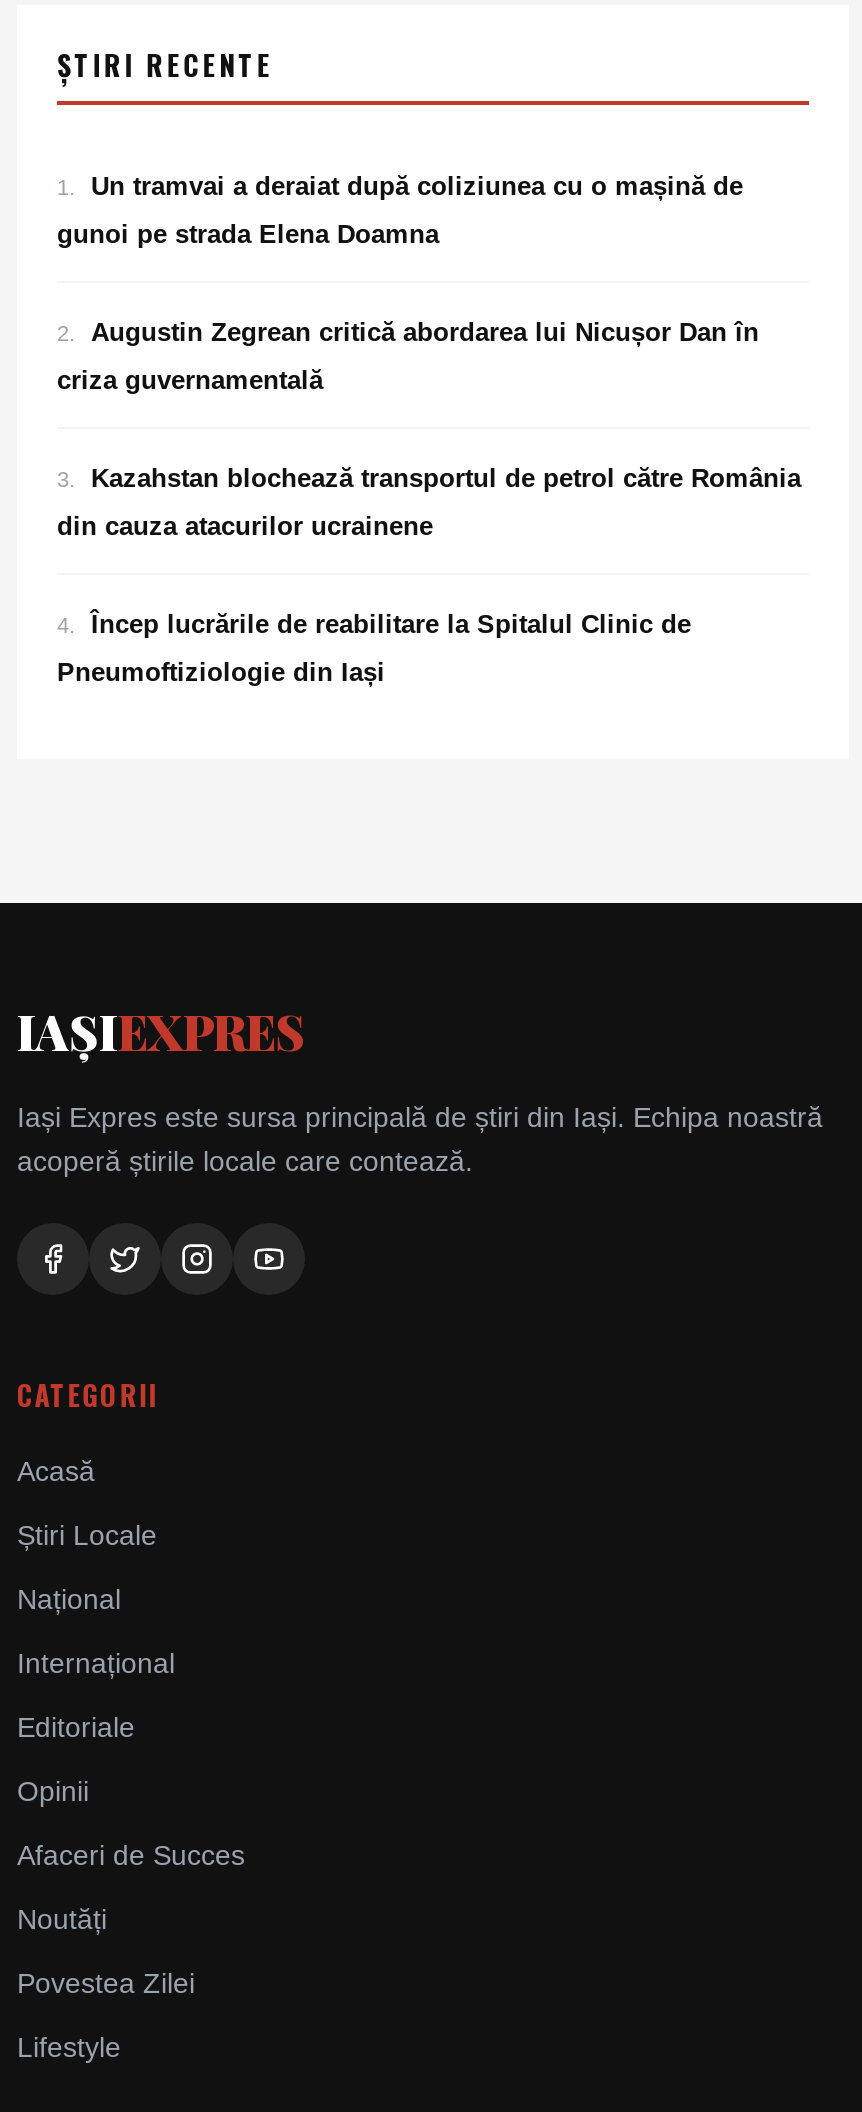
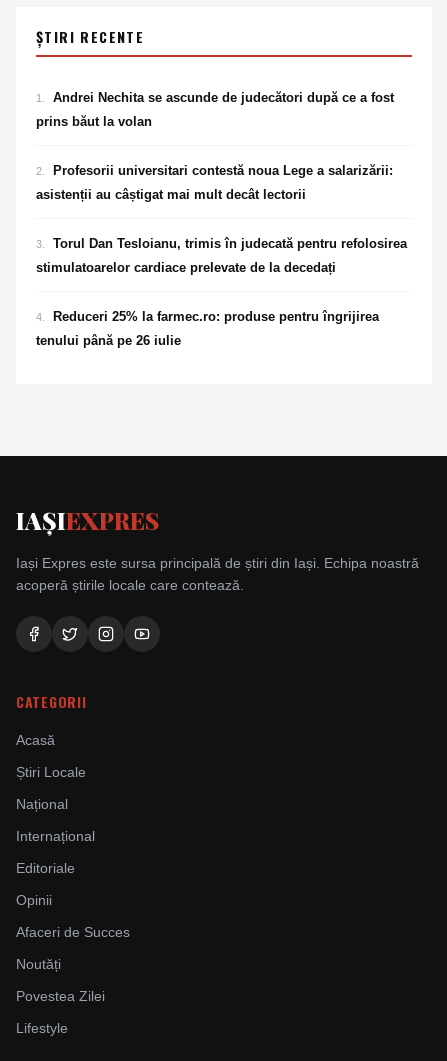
- Un tramvai a deraiat după coliziunea cu o mașină de
+ Andrei Nechita se ascunde de judecători după ce a fost

- gunoi pe strada Elena Doamna
+ prins băut la volan

- Augustin Zegrean critică abordarea lui Nicușor Dan în
+ Profesorii universitari contestă noua Lege a salarizării:

- criza guvernamentală
+ asistenții au câștigat mai mult decât lectorii

- Kazahstan blochează transportul de petrol către România
+ Torul Dan Tesloianu, trimis în judecată pentru refolosirea

- din cauza atacurilor ucrainene
+ stimulatoarelor cardiace prelevate de la decedați

- Încep lucrările de reabilitare la Spitalul Clinic de
+ Reduceri 25% la farmec.ro: produse pentru îngrijirea

- Pneumoftiziologie din Iași
+ tenului până pe 26 iulie
